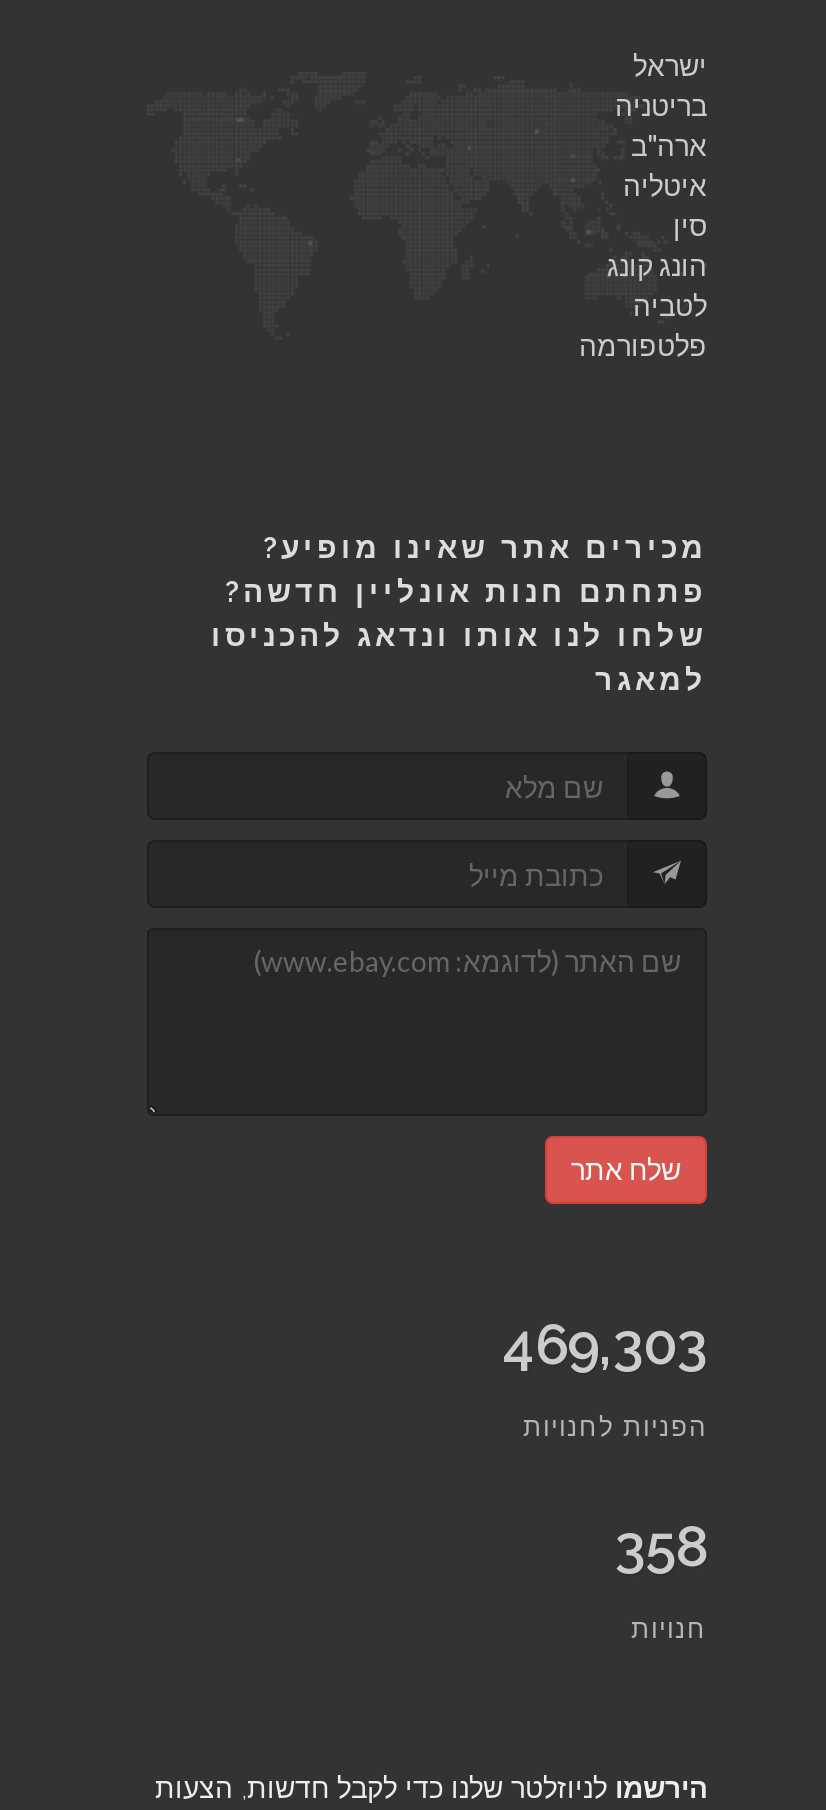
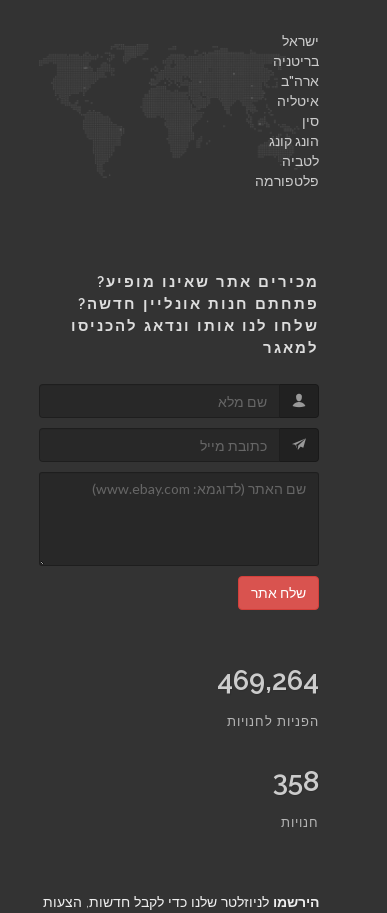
- 469,303
+ 469,264
